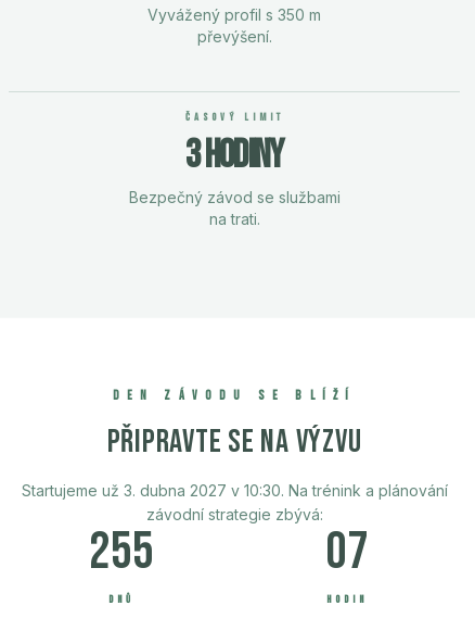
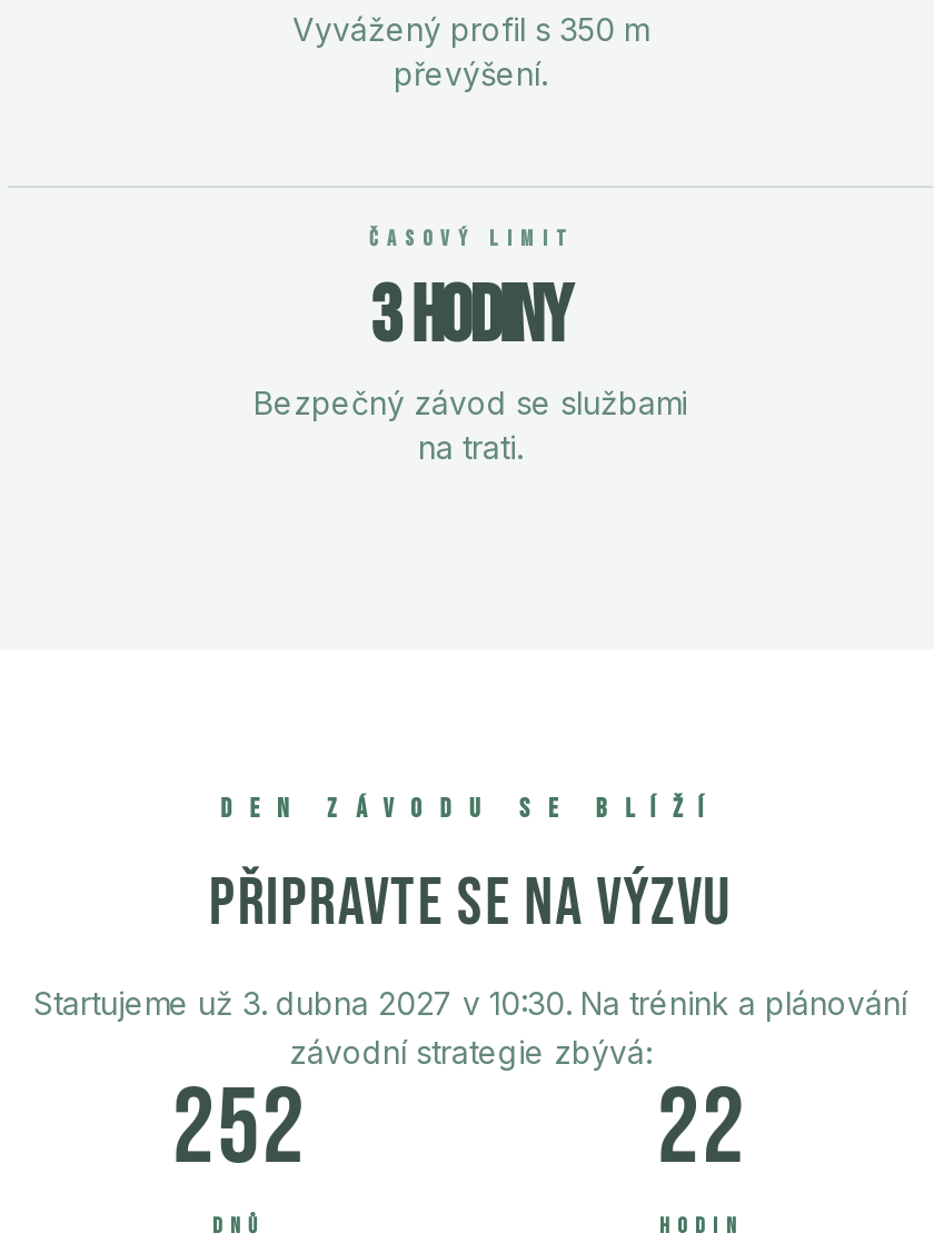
- 255
+ 252

- 07
+ 22
